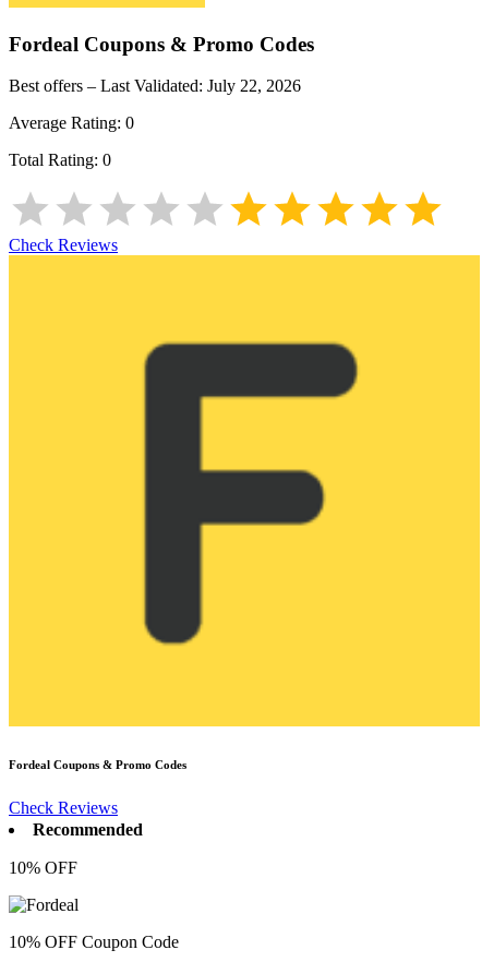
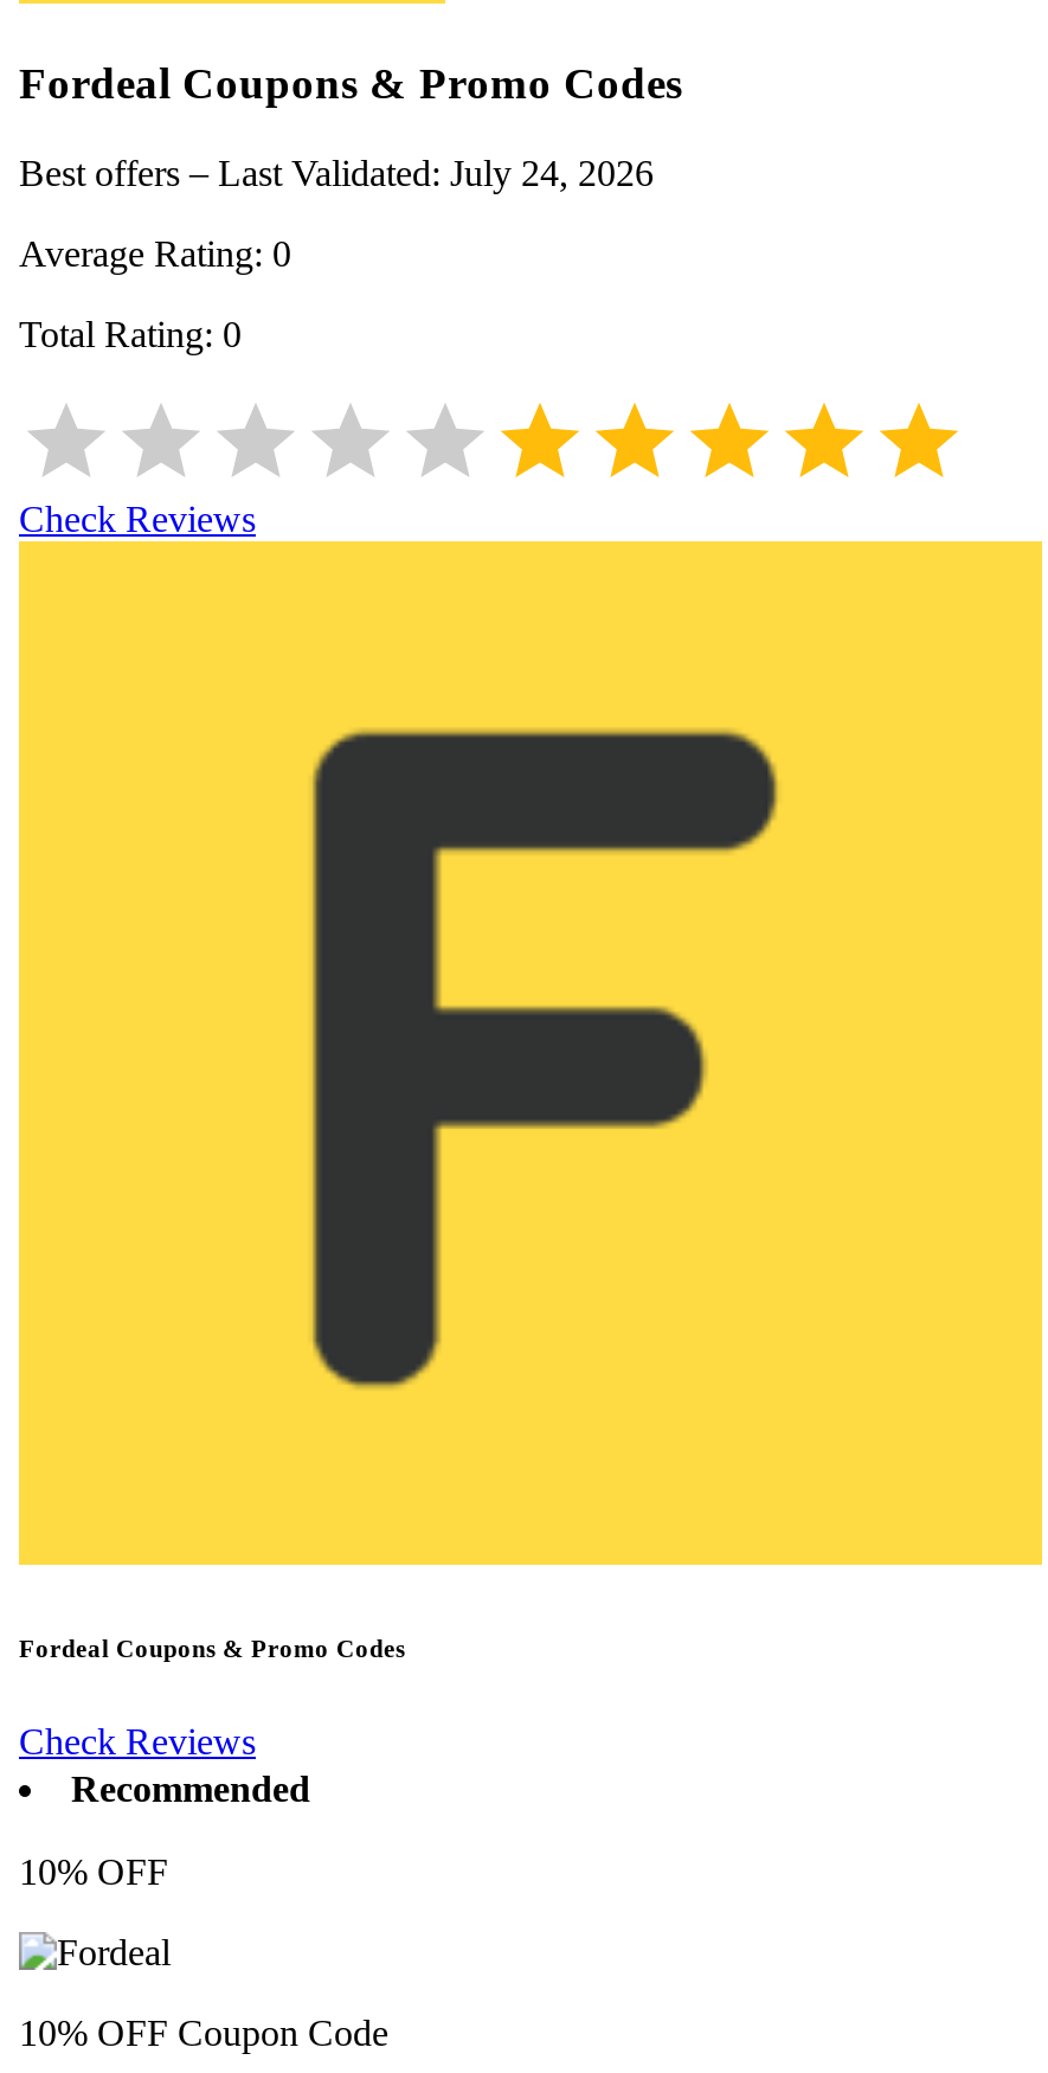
- Best offers – Last Validated: July 22, 2026
+ Best offers – Last Validated: July 24, 2026
